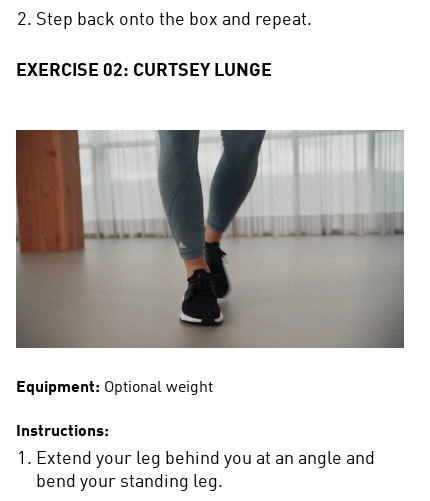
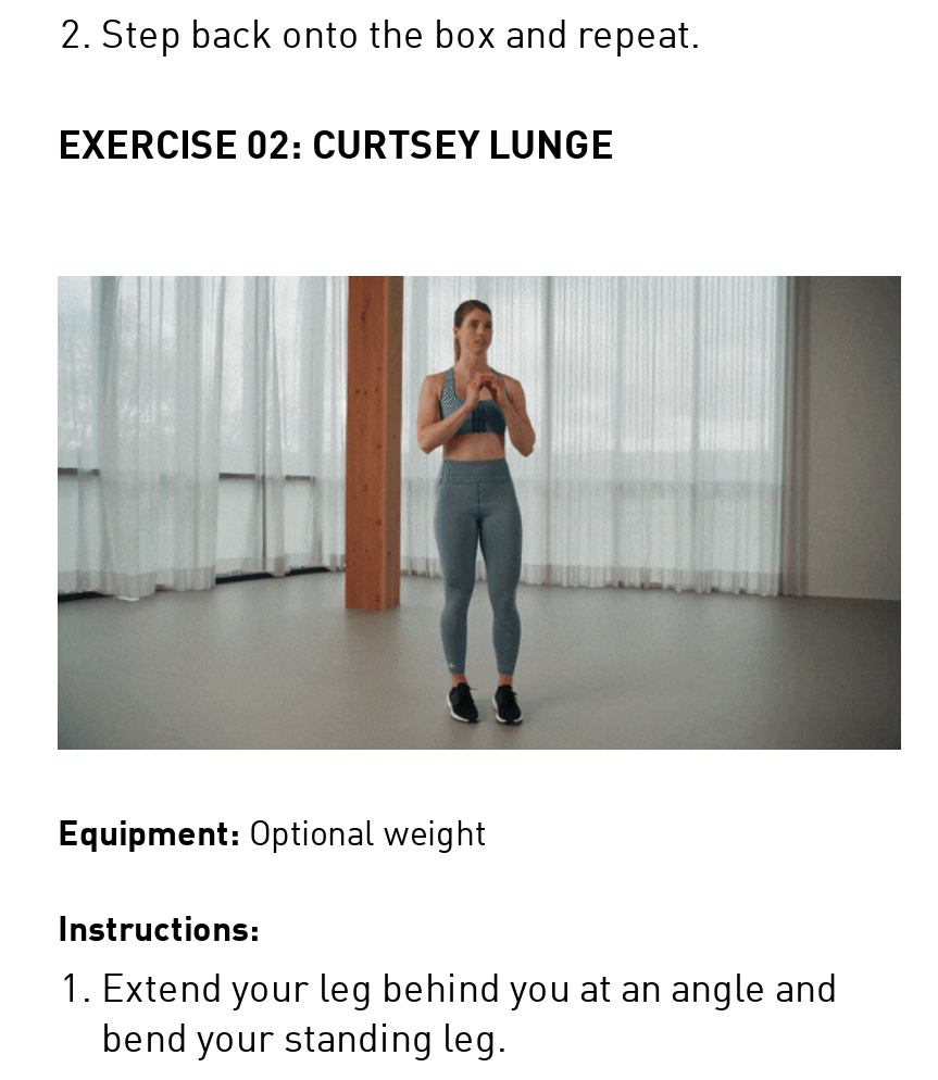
- [image]
+ [image]
